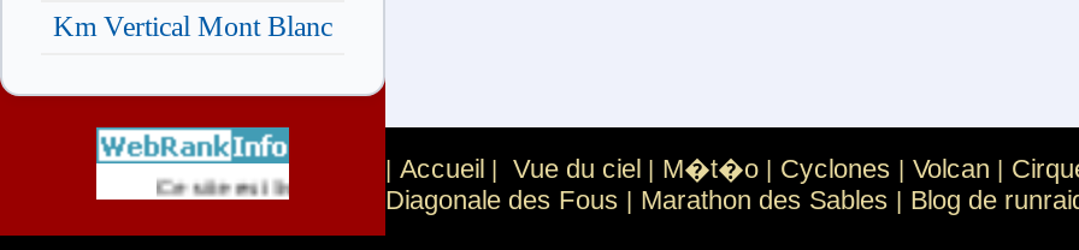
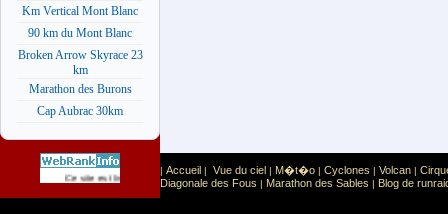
+ 90 km du Mont Blanc
+ Broken Arrow Skyrace 23
+ km
+ Marathon des Burons
+ Cap Aubrac 30km
